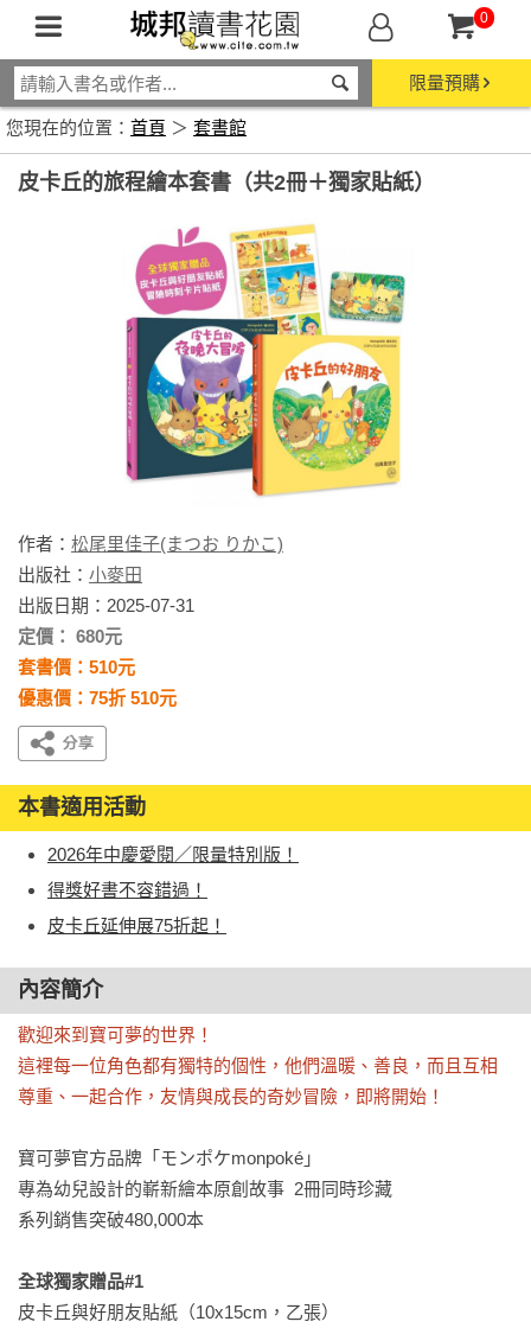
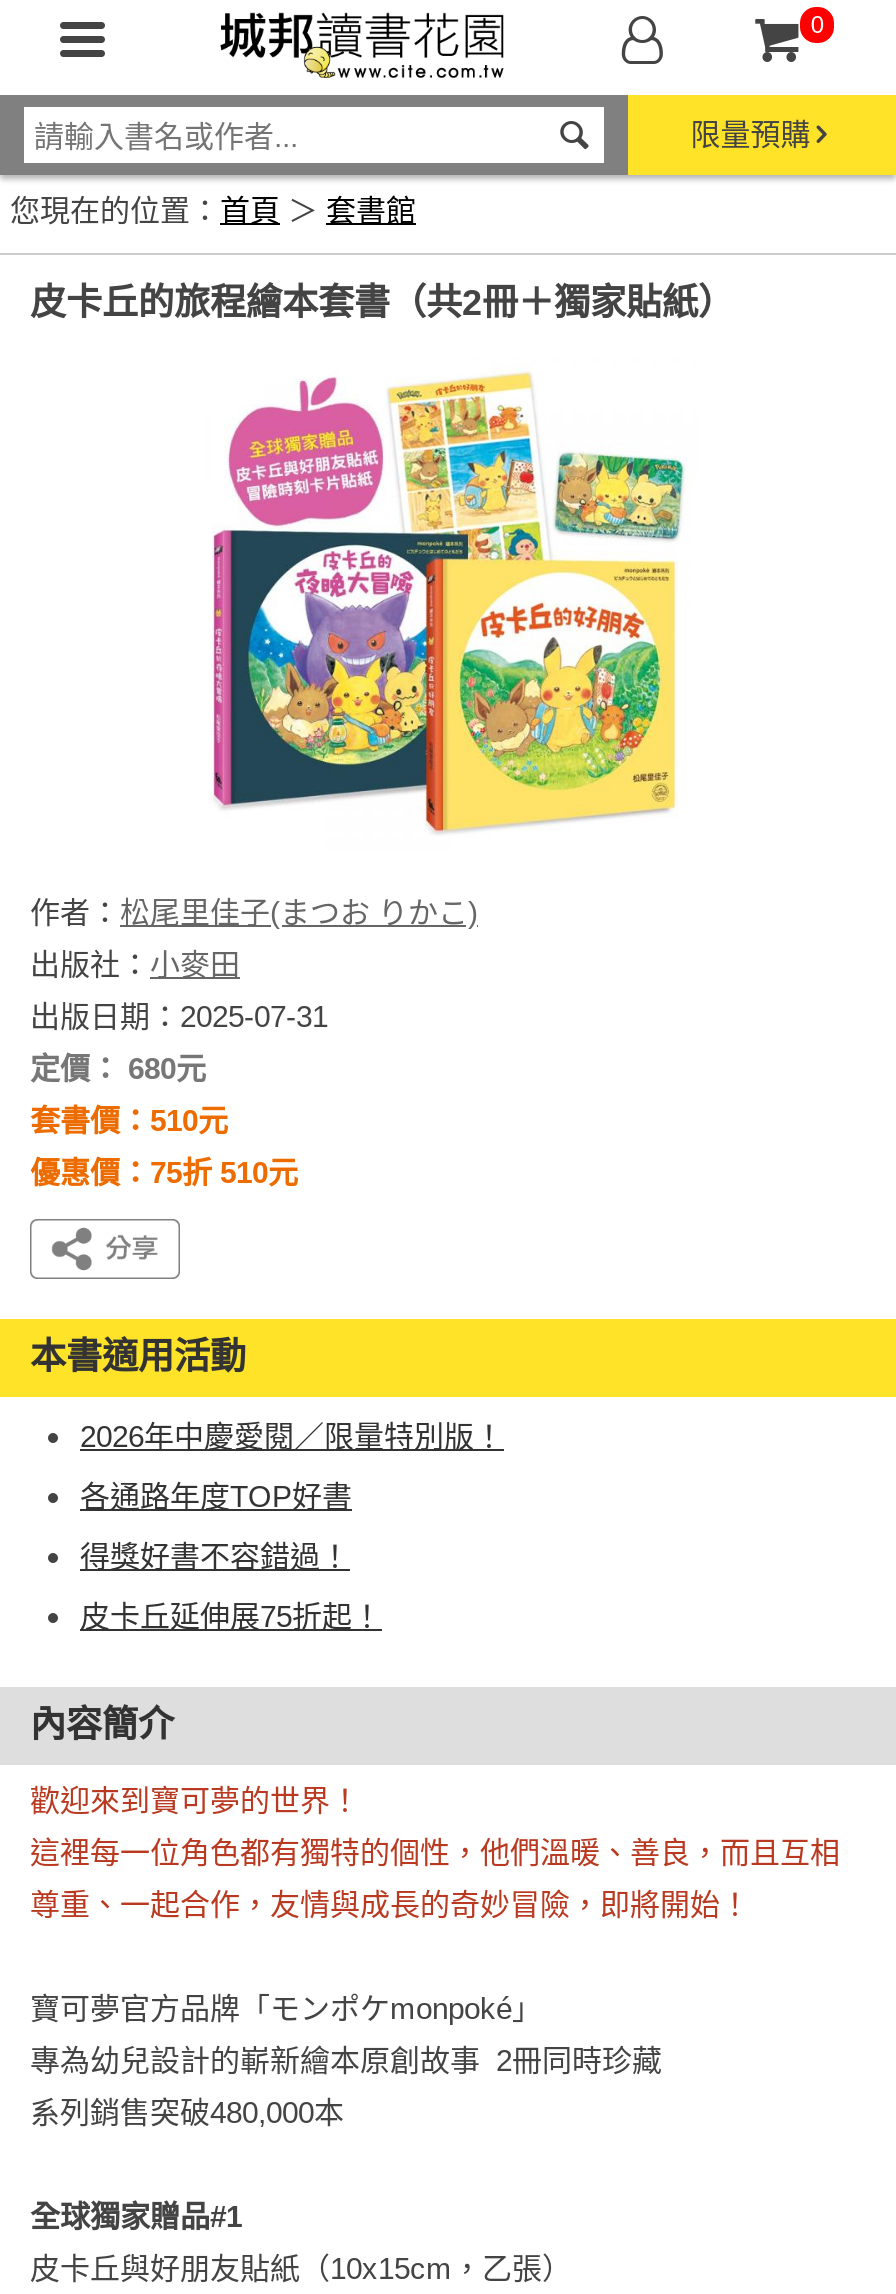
+ 各通路年度TOP好書
